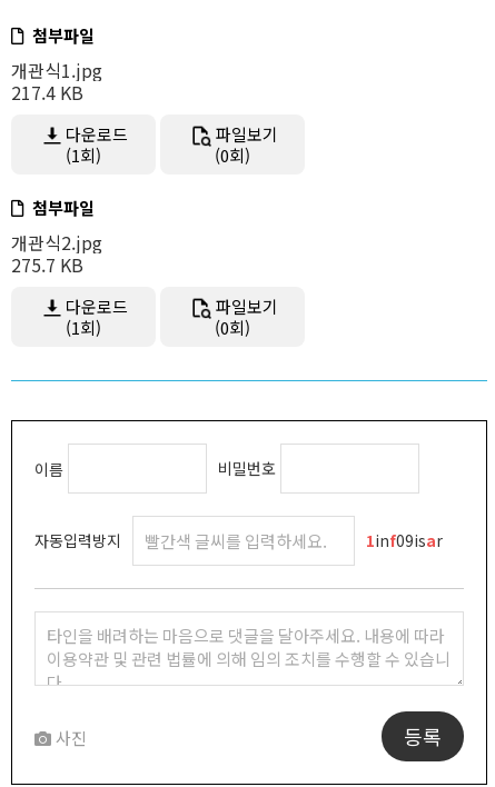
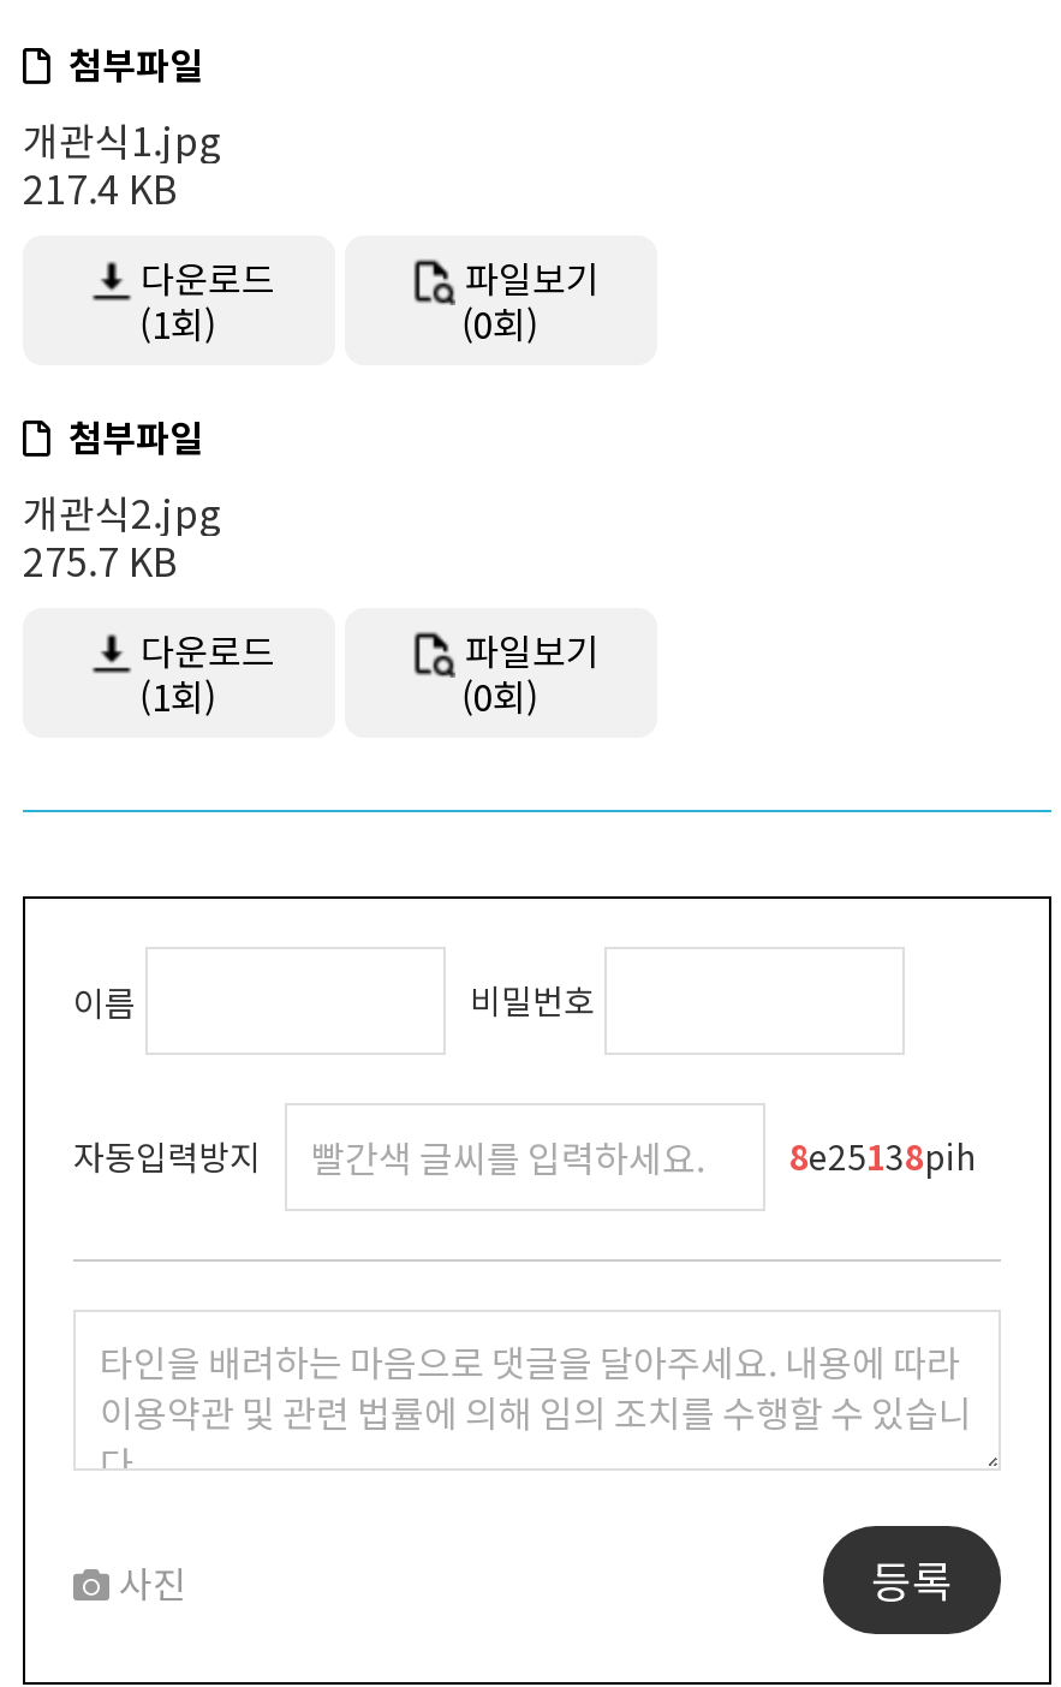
- 1inf09isar
+ 8e25138pih
